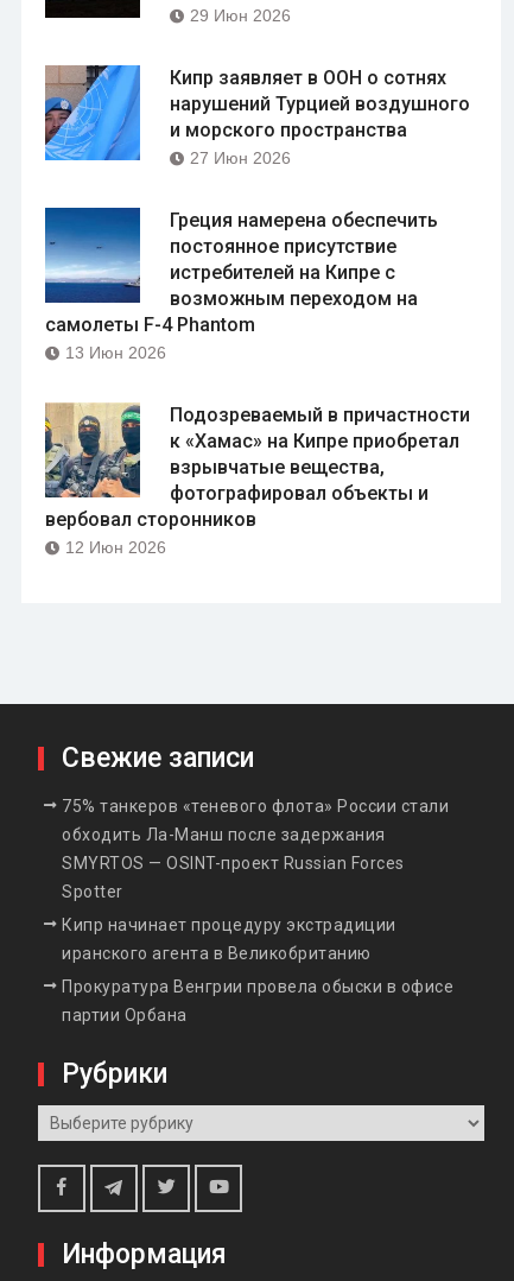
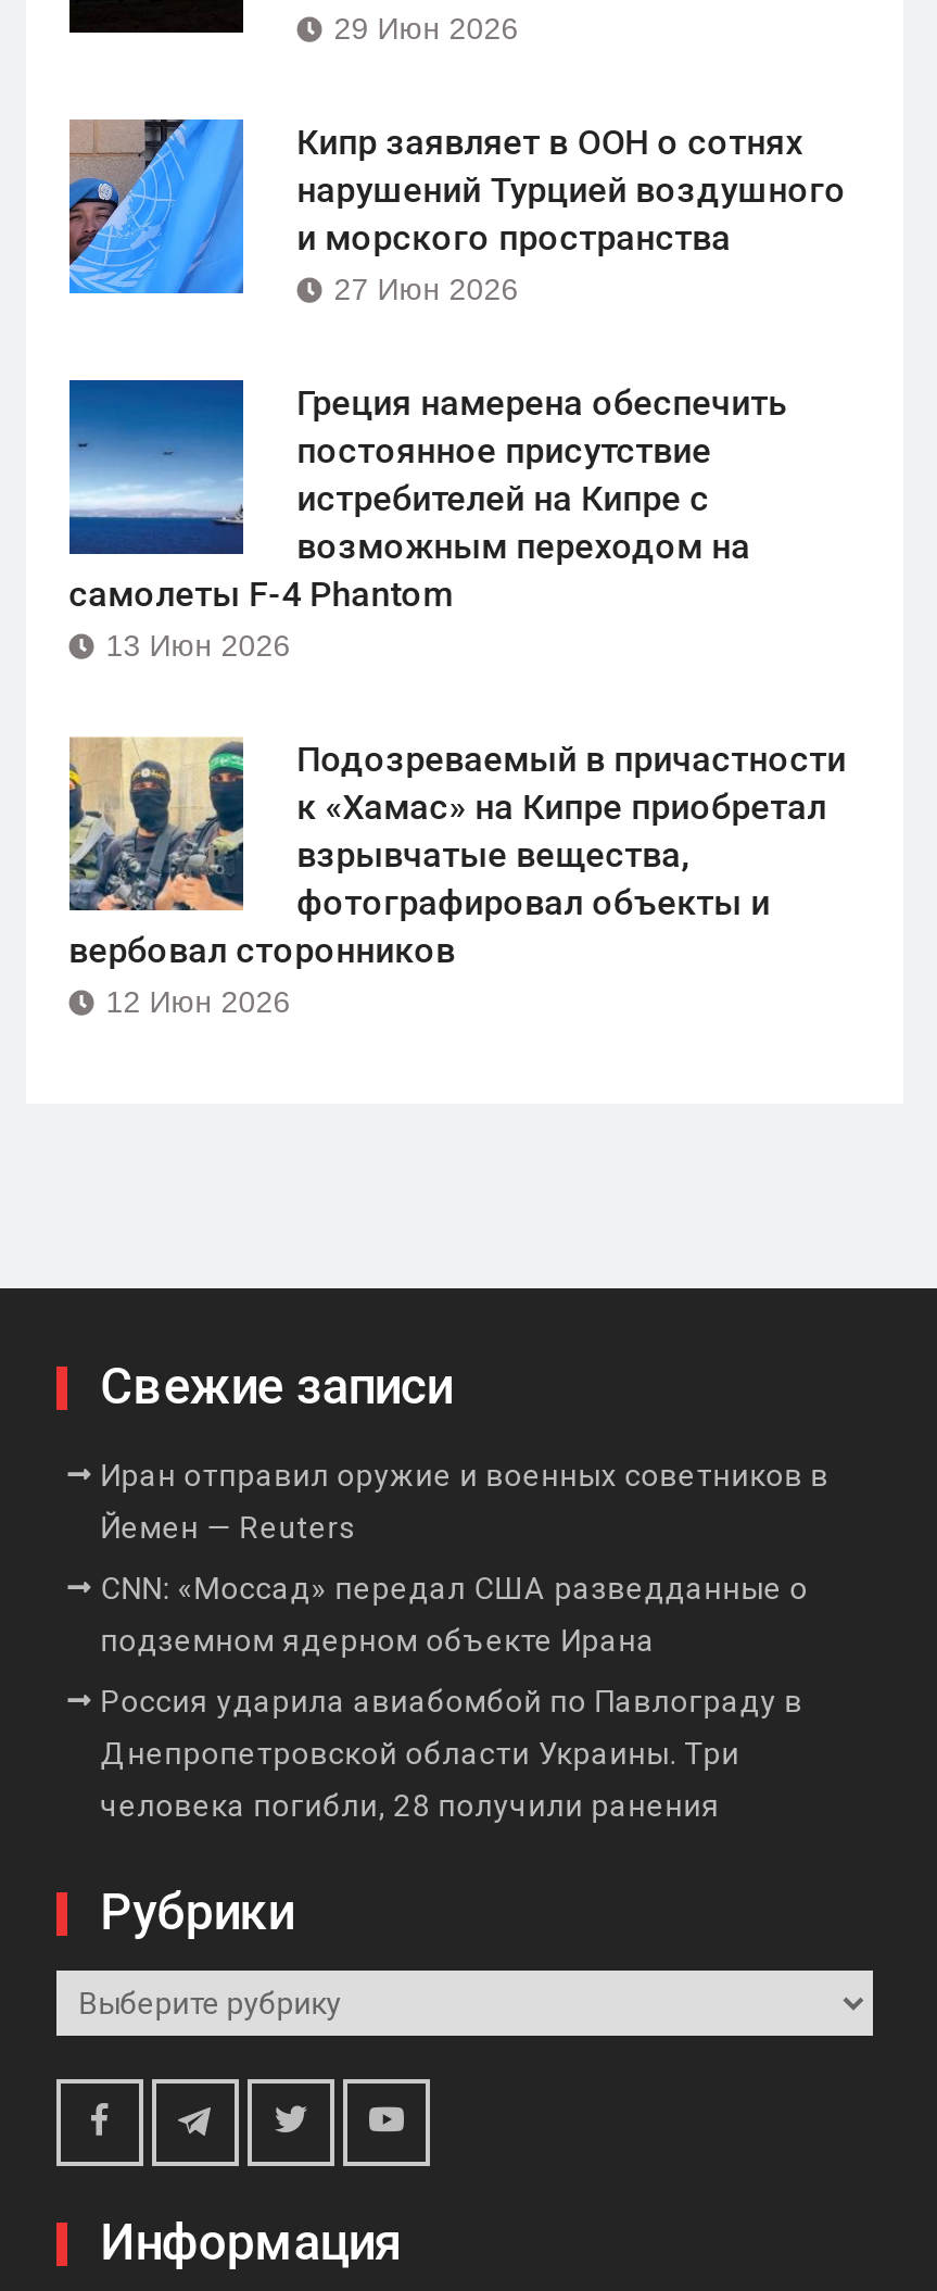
- 75% танкеров «теневого флота» России стали
- обходить Ла-Манш после задержания
- SMYRTOS — OSINT-проект Russian Forces
- Spotter
- Кипр начинает процедуру экстрадиции
- иранского агента в Великобританию
- Прокуратура Венгрии провела обыски в офисе
- партии Орбана
+ Иран отправил оружие и военных советников в
+ Йемен — Reuters
+ CNN: «Моссад» передал США разведданные о
+ подземном ядерном объекте Ирана
+ Россия ударила авиабомбой по Павлограду в
+ Днепропетровской области Украины. Три
+ человека погибли, 28 получили ранения
